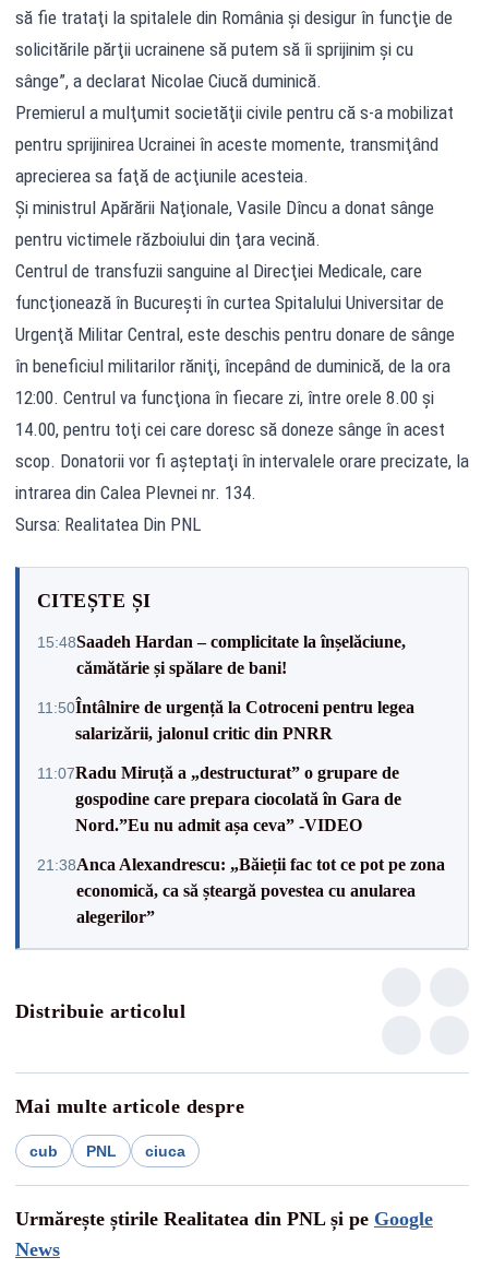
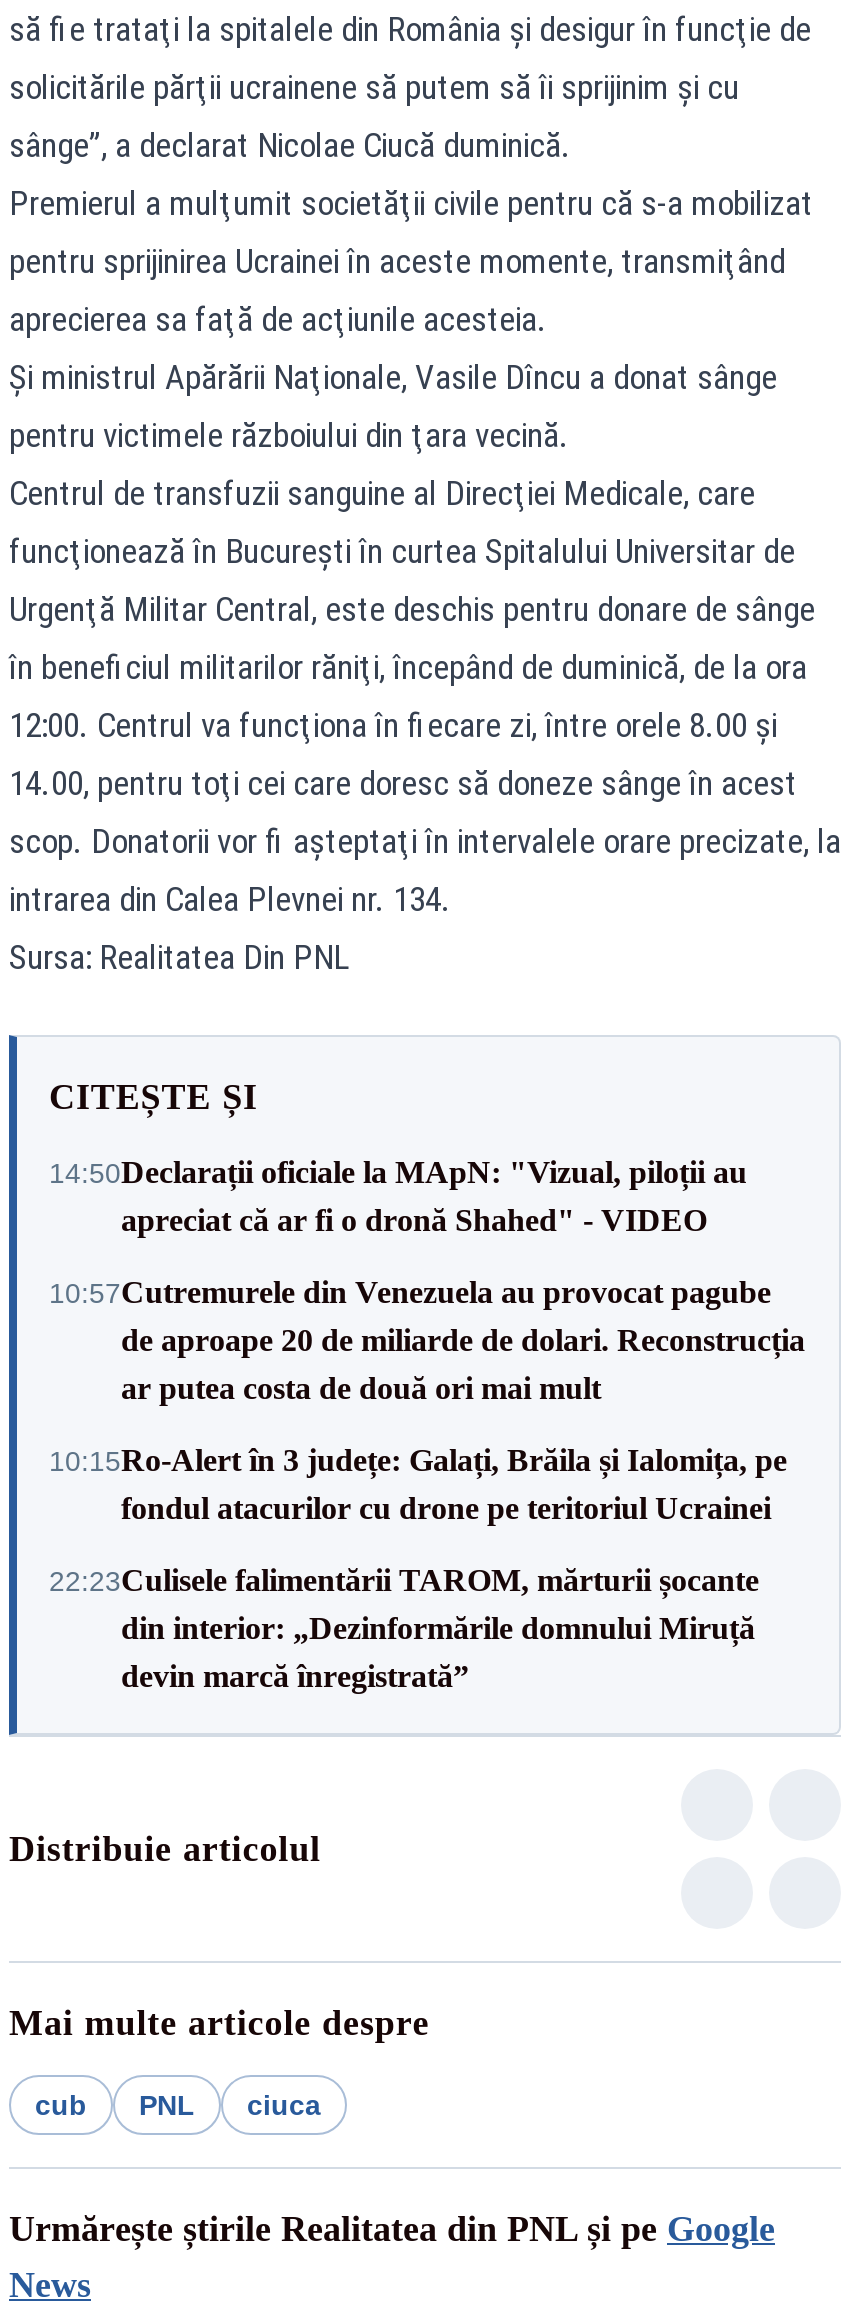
- 15:48Saadeh Hardan – complicitate la înșelăciune,
- cămătărie și spălare de bani!
+ 14:50Declarații oficiale la MApN: "Vizual, piloții au
+ apreciat că ar fi o dronă Shahed" - VIDEO

- 11:50Întâlnire de urgență la Cotroceni pentru legea
- salarizării, jalonul critic din PNRR
+ 10:57Cutremurele din Venezuela au provocat pagube
+ de aproape 20 de miliarde de dolari. Reconstrucția
+ ar putea costa de două ori mai mult

- 11:07Radu Miruță a „destructurat” o grupare de
- gospodine care prepara ciocolată în Gara de
- Nord.”Eu nu admit așa ceva” -VIDEO
+ 10:15Ro‑Alert în 3 județe: Galați, Brăila și Ialomița, pe
+ fondul atacurilor cu drone pe teritoriul Ucrainei

- 21:38Anca Alexandrescu: „Băieții fac tot ce pot pe zona
- economică, ca să șteargă povestea cu anularea
- alegerilor”
+ 22:23Culisele falimentării TAROM, mărturii șocante
+ din interior: „Dezinformările domnului Miruță
+ devin marcă înregistrată”
